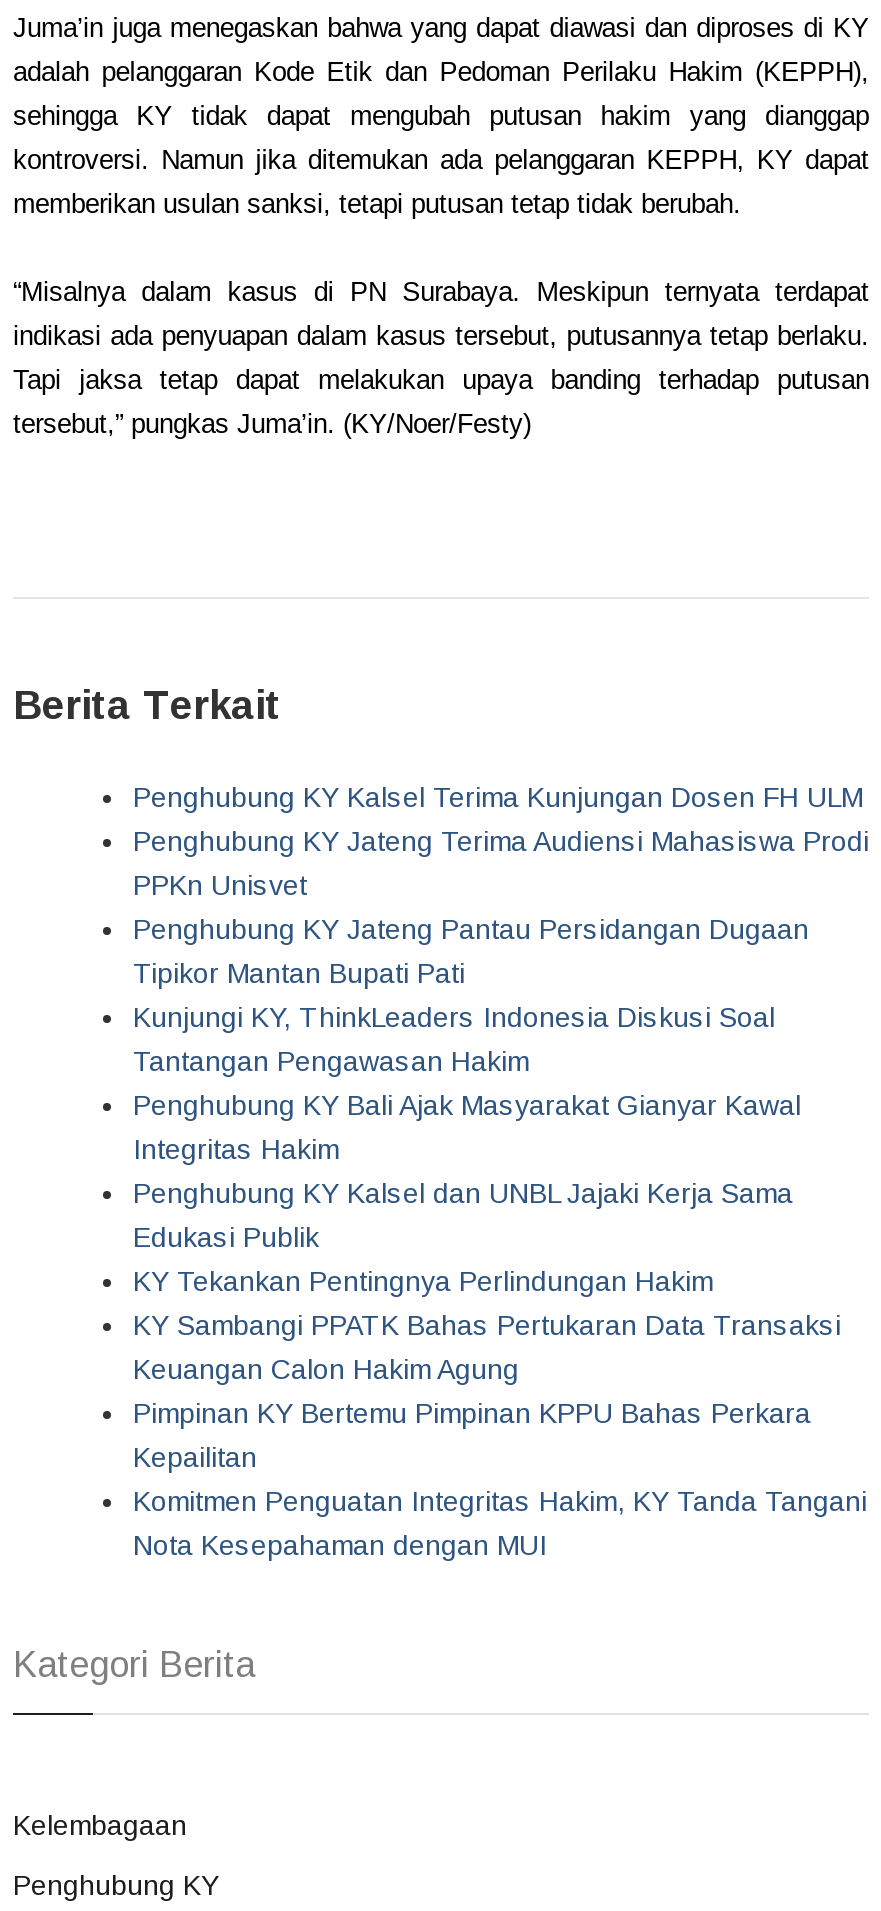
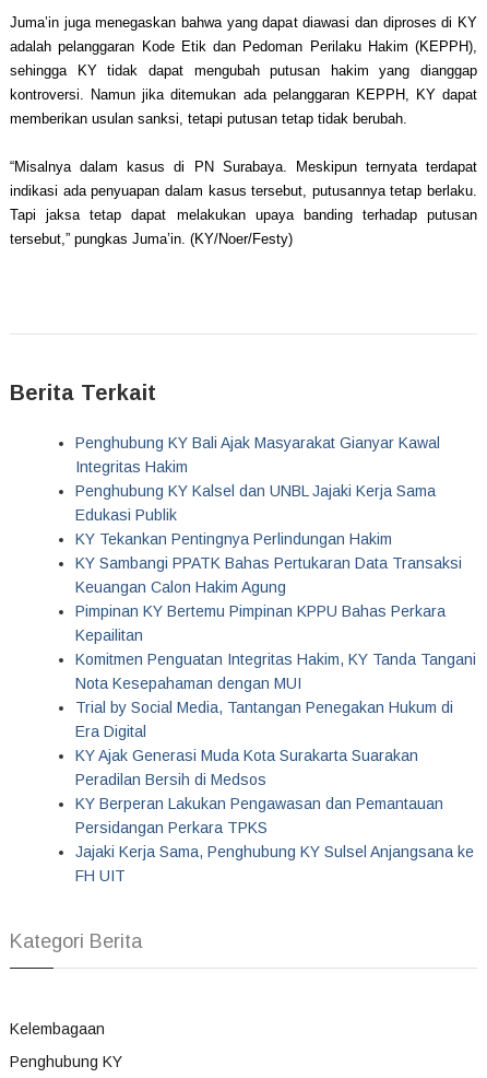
- Penghubung KY Kalsel Terima Kunjungan Dosen FH ULM
- Penghubung KY Jateng Terima Audiensi Mahasiswa Prodi
- PPKn Unisvet
- Penghubung KY Jateng Pantau Persidangan Dugaan
- Tipikor Mantan Bupati Pati
- Kunjungi KY, ThinkLeaders Indonesia Diskusi Soal
- Tantangan Pengawasan Hakim

moved up: Penghubung KY Bali Ajak Masyarakat Gianyar Kawal | Integritas Hakim | Penghubung KY Kalsel dan UNBL Jajaki Kerja Sama | ... | Komitmen Penguatan Integritas Hakim, KY Tanda Tangani | Nota Kesepahaman dengan MUI

+ Trial by Social Media, Tantangan Penegakan Hukum di
+ Era Digital
+ KY Ajak Generasi Muda Kota Surakarta Suarakan
+ Peradilan Bersih di Medsos
+ KY Berperan Lakukan Pengawasan dan Pemantauan
+ Persidangan Perkara TPKS
+ Jajaki Kerja Sama, Penghubung KY Sulsel Anjangsana ke
+ FH UIT
